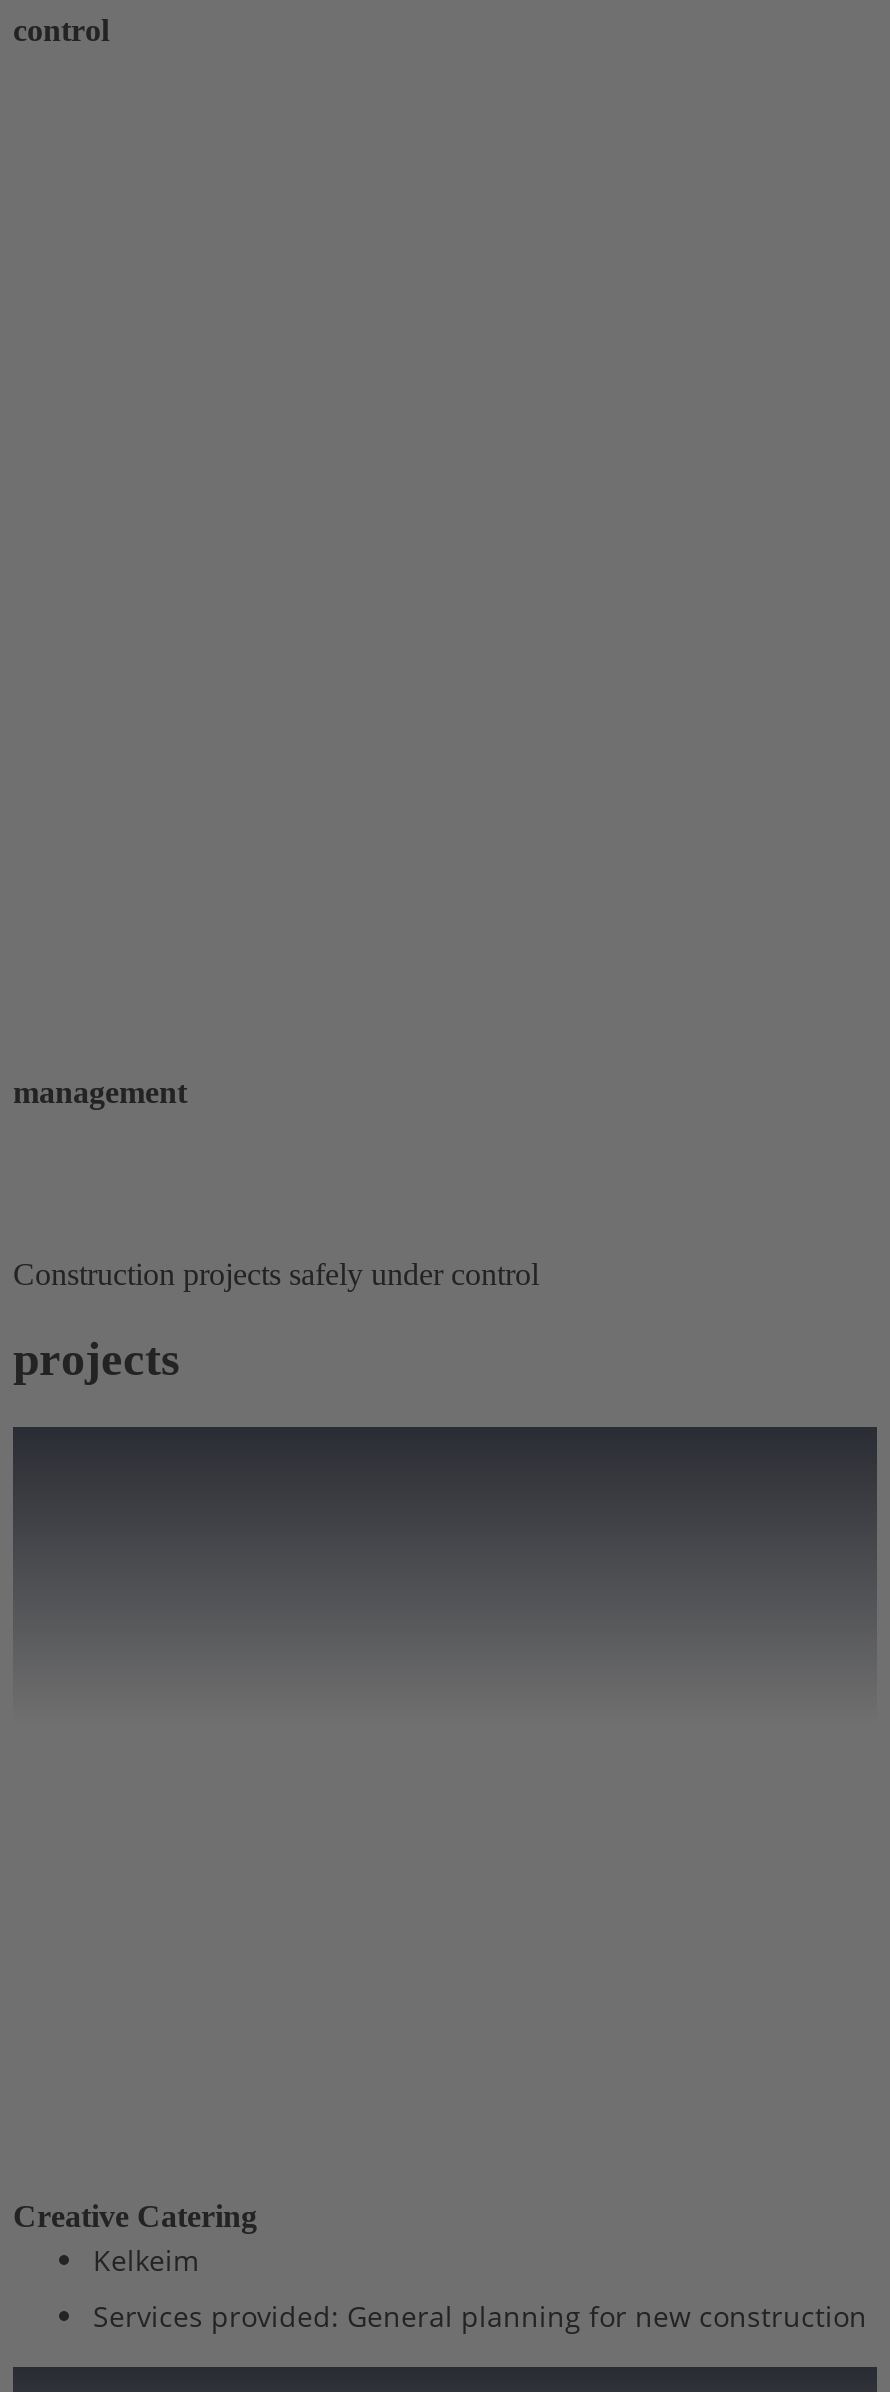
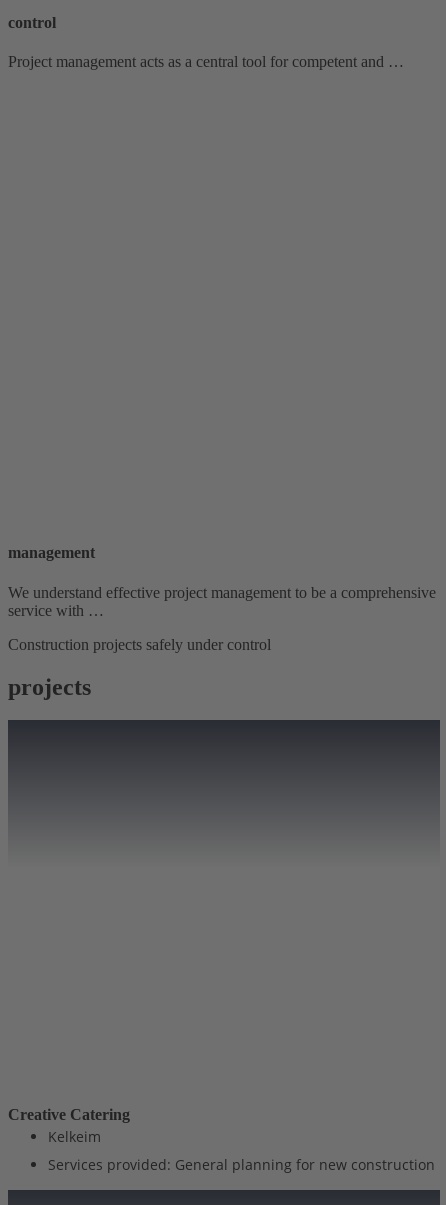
+ Project management acts as a central tool for competent and …

+ We understand effective project management to be a comprehensive
+ service with …
